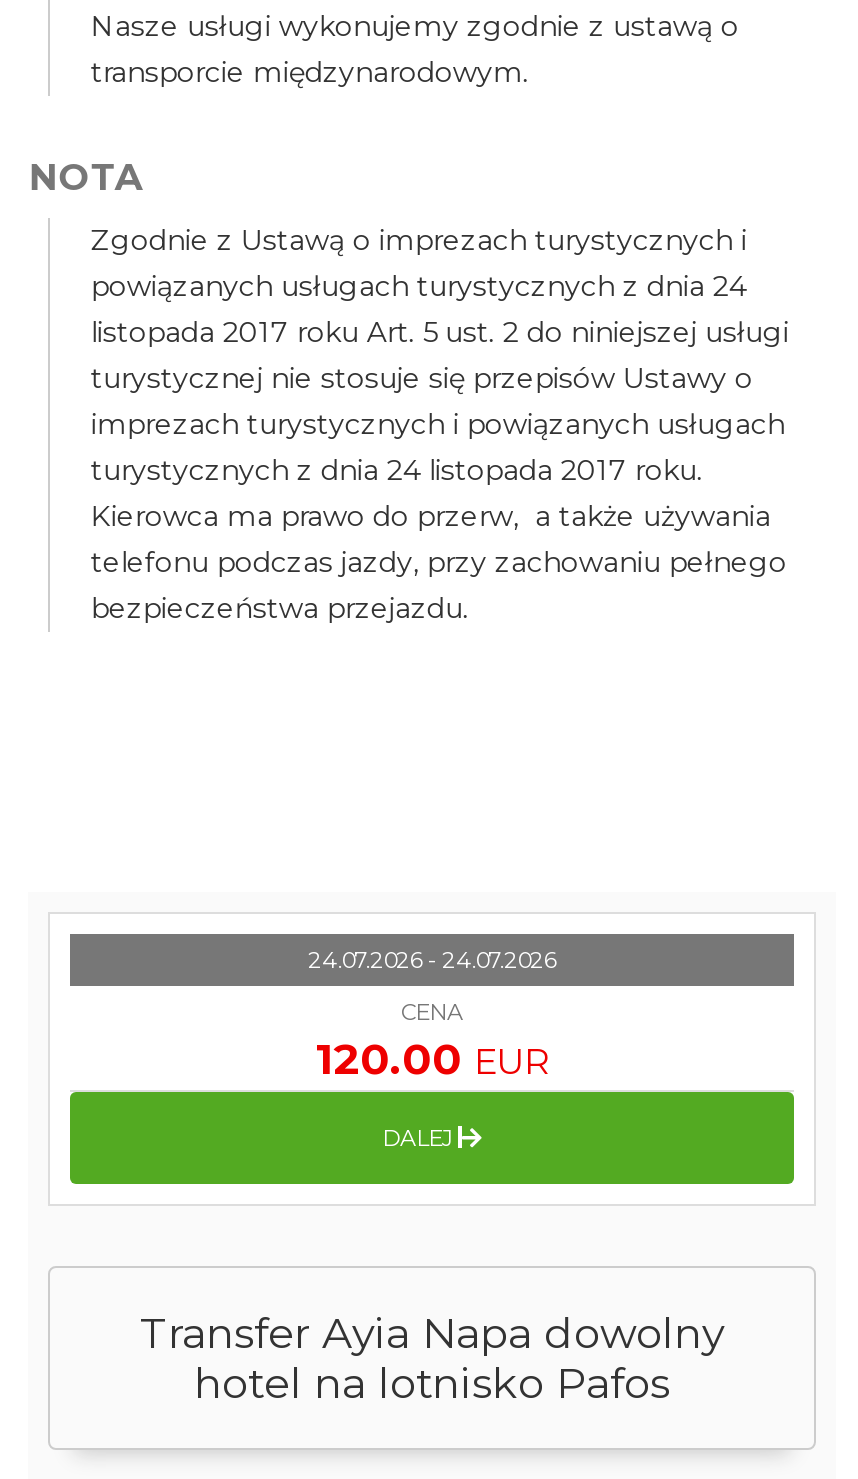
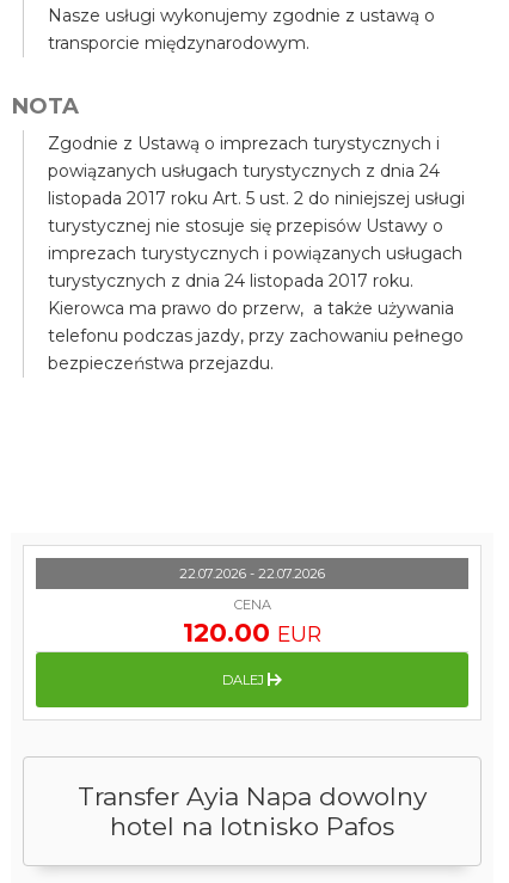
- 24.07.2026 - 24.07.2026
+ 22.07.2026 - 22.07.2026
